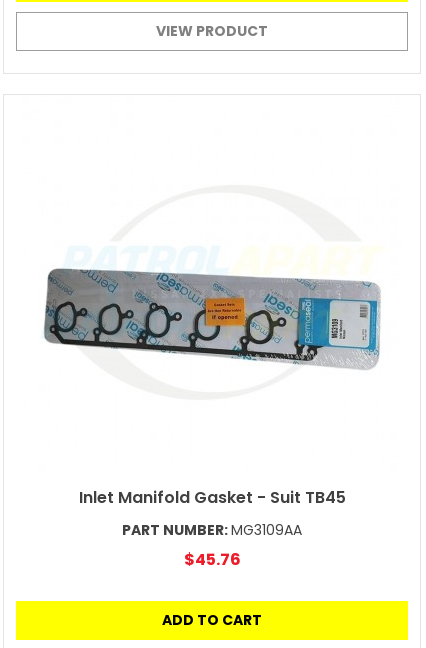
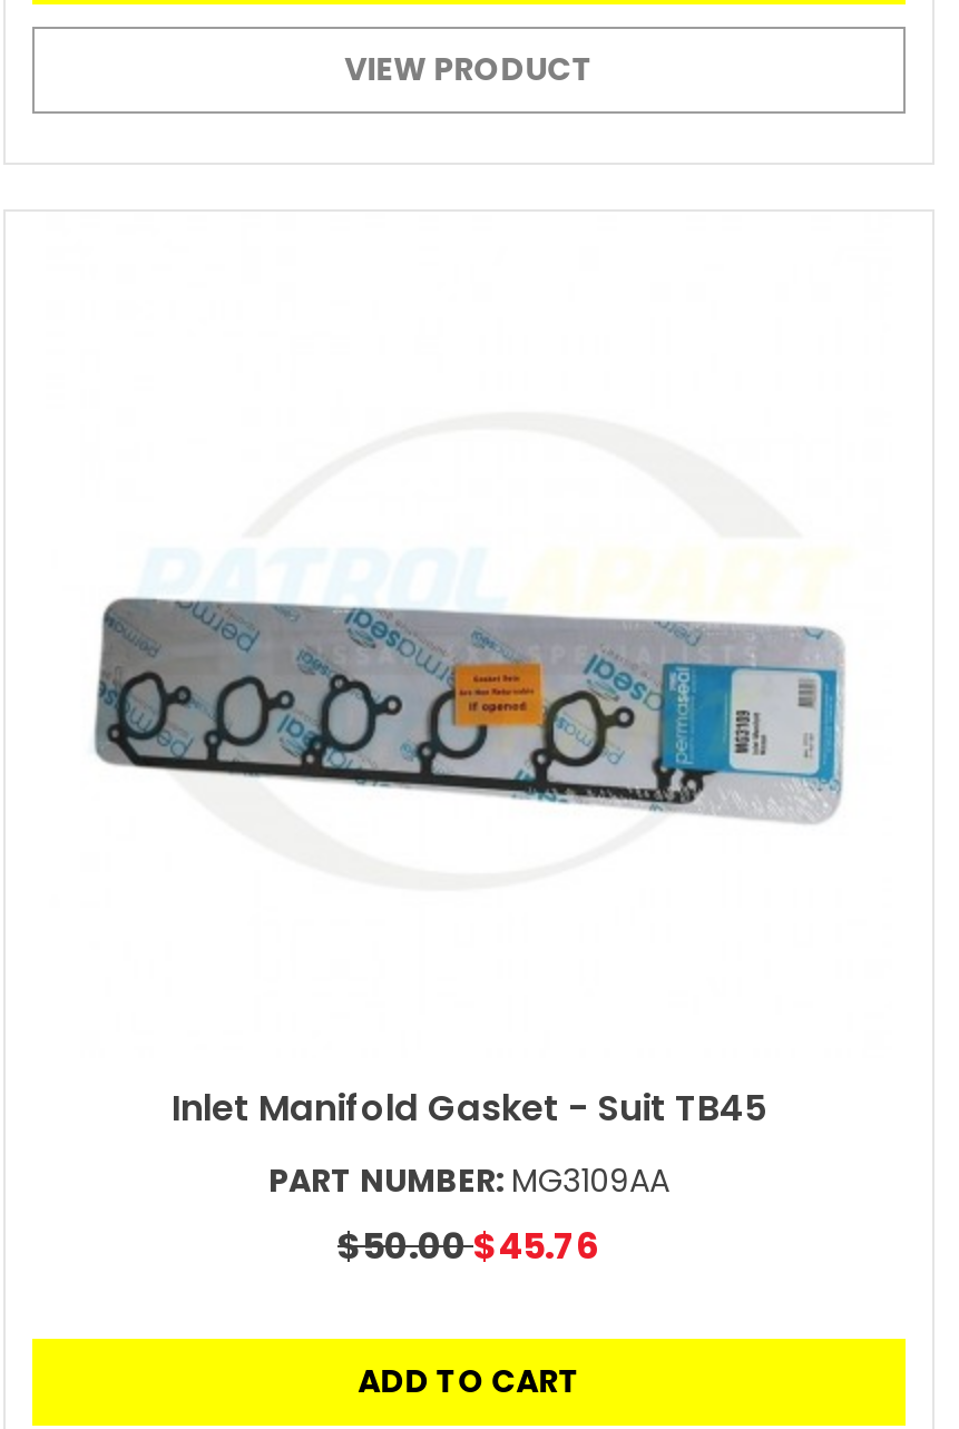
- $45.76
+ $50.00$45.76
